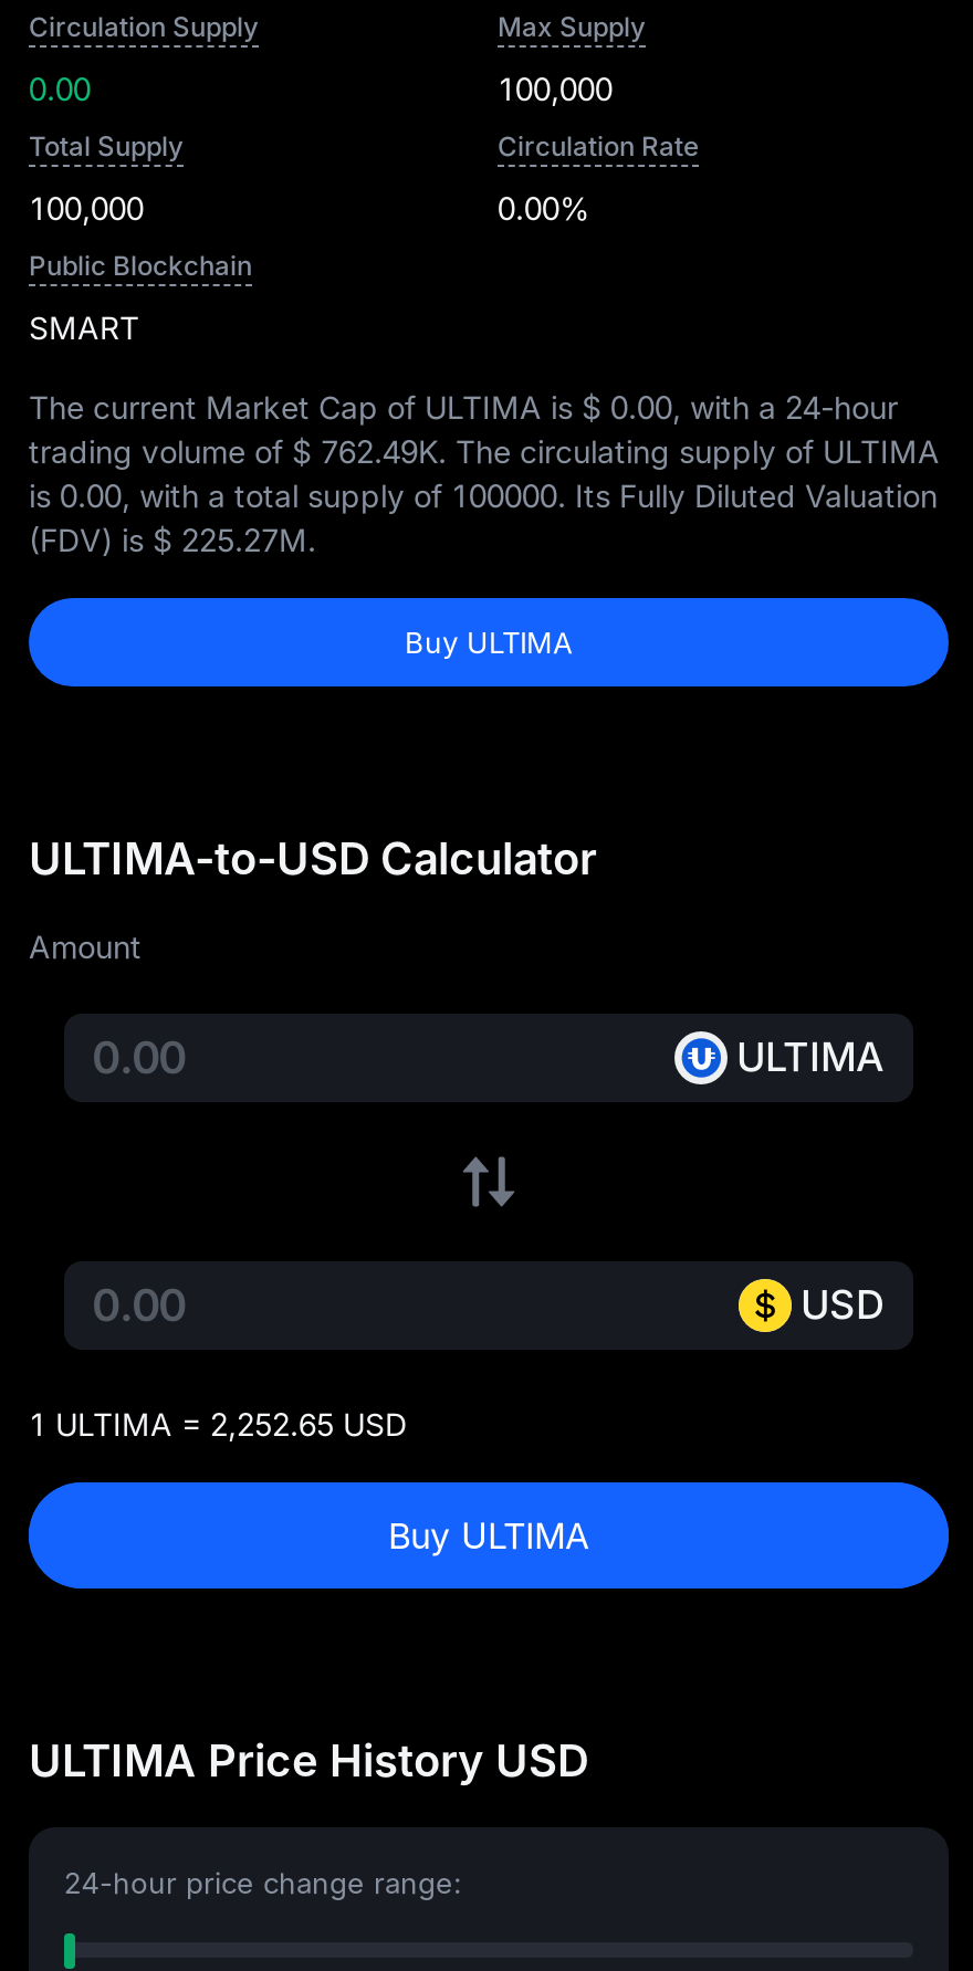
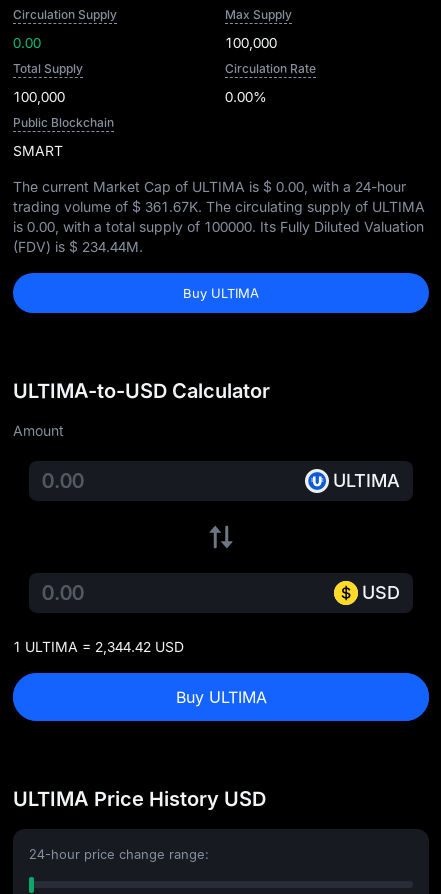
- trading volume of $ 762.49K. The circulating supply of ULTIMA
+ trading volume of $ 361.67K. The circulating supply of ULTIMA

- (FDV) is $ 225.27M.
+ (FDV) is $ 234.44M.

- 1 ULTIMA = 2,252.65 USD
+ 1 ULTIMA = 2,344.42 USD
